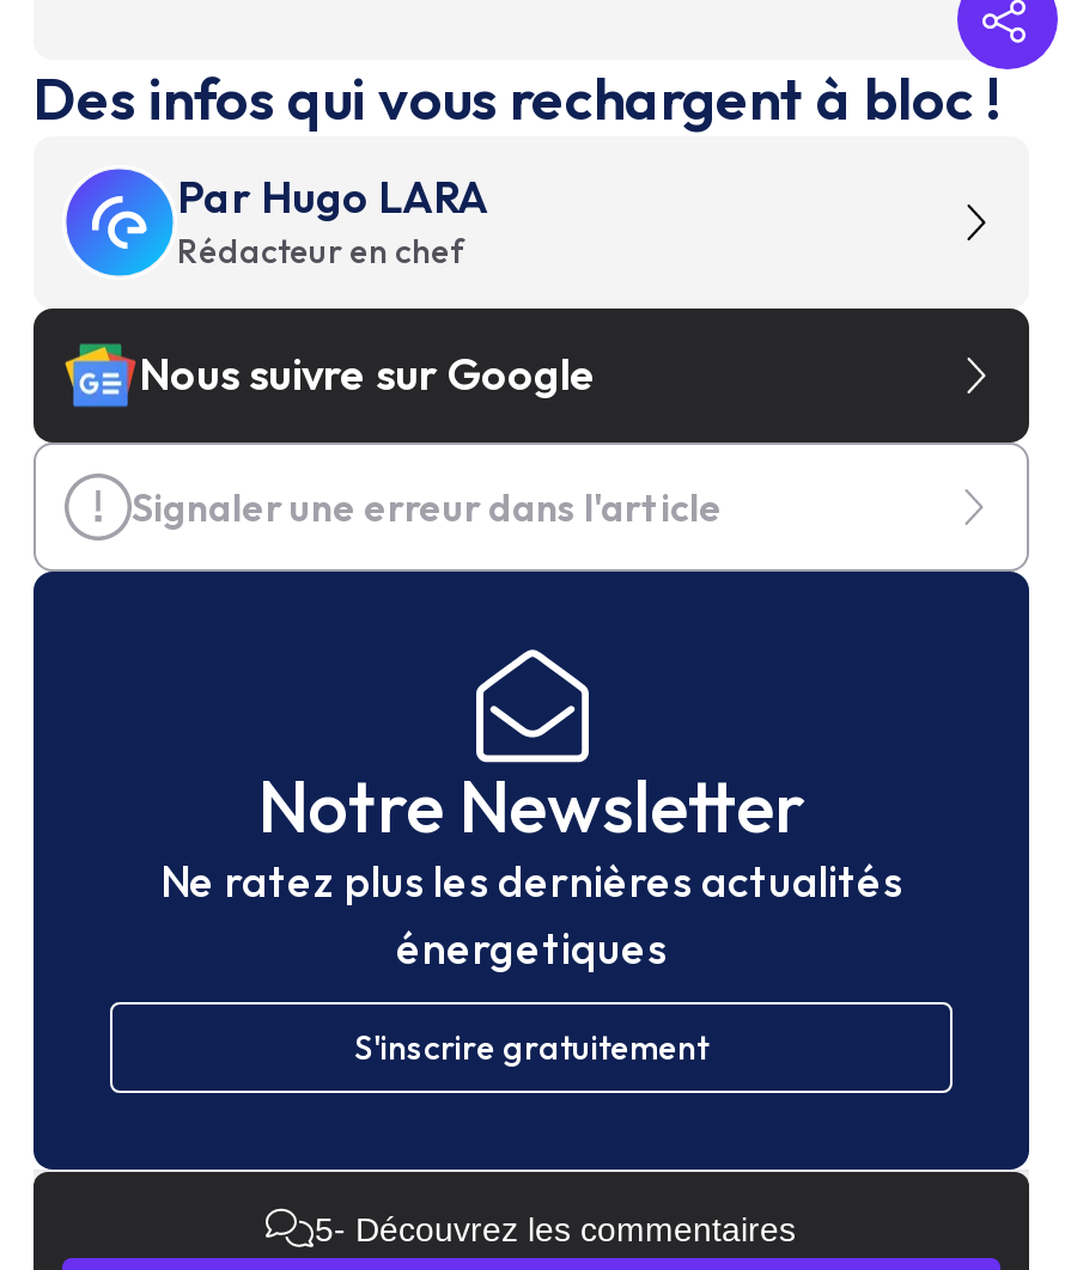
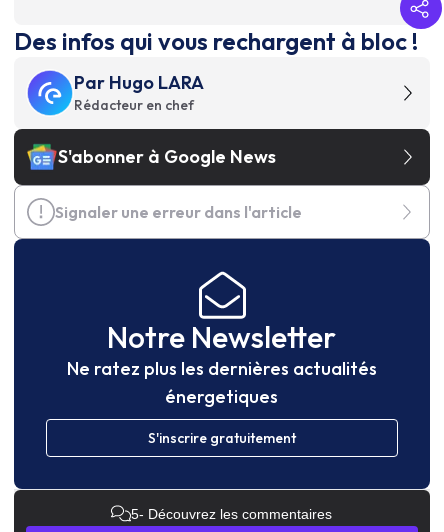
- Nous suivre sur Google
+ S'abonner à Google News
